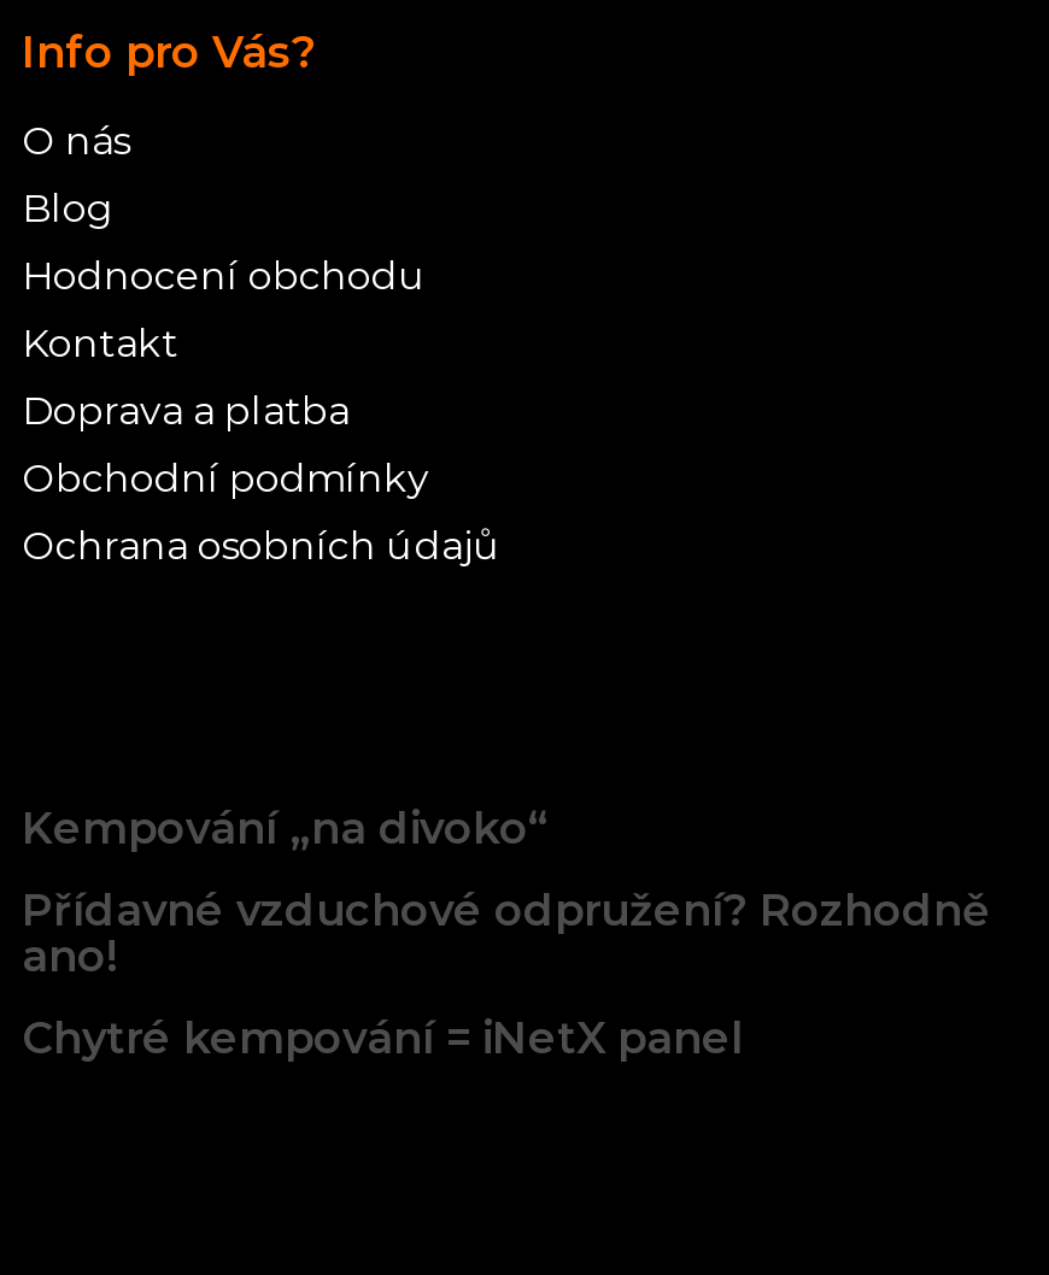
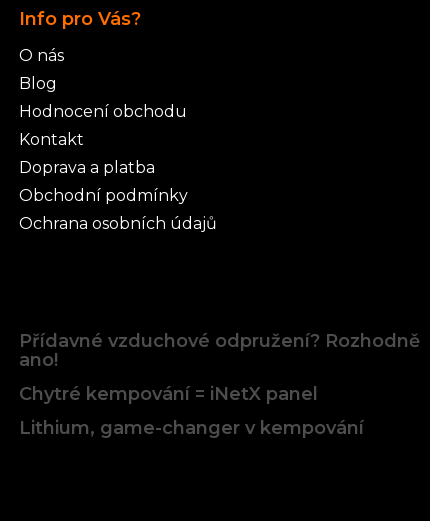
- Kempování „na divoko“

moved up: Přídavné vzduchové odpružení? Rozhodně | ano! | Chytré kempování = iNetX panel

+ Lithium, game-changer v kempování
